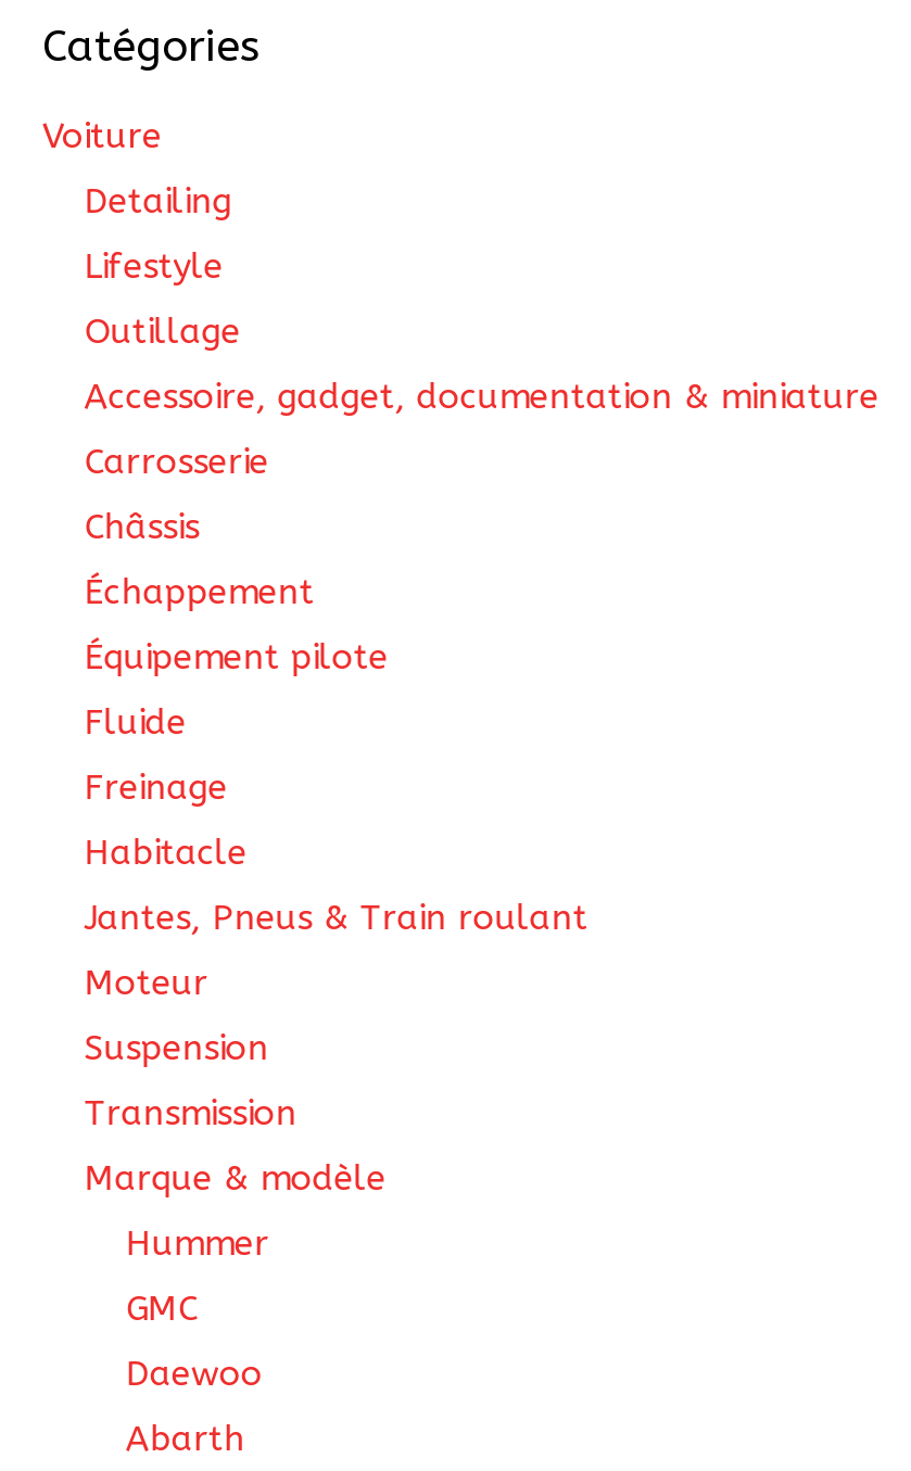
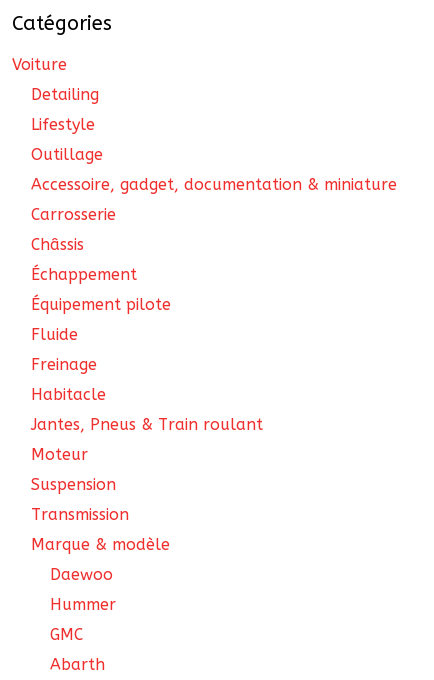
moved down: Hummer | GMC

moved up: Daewoo
